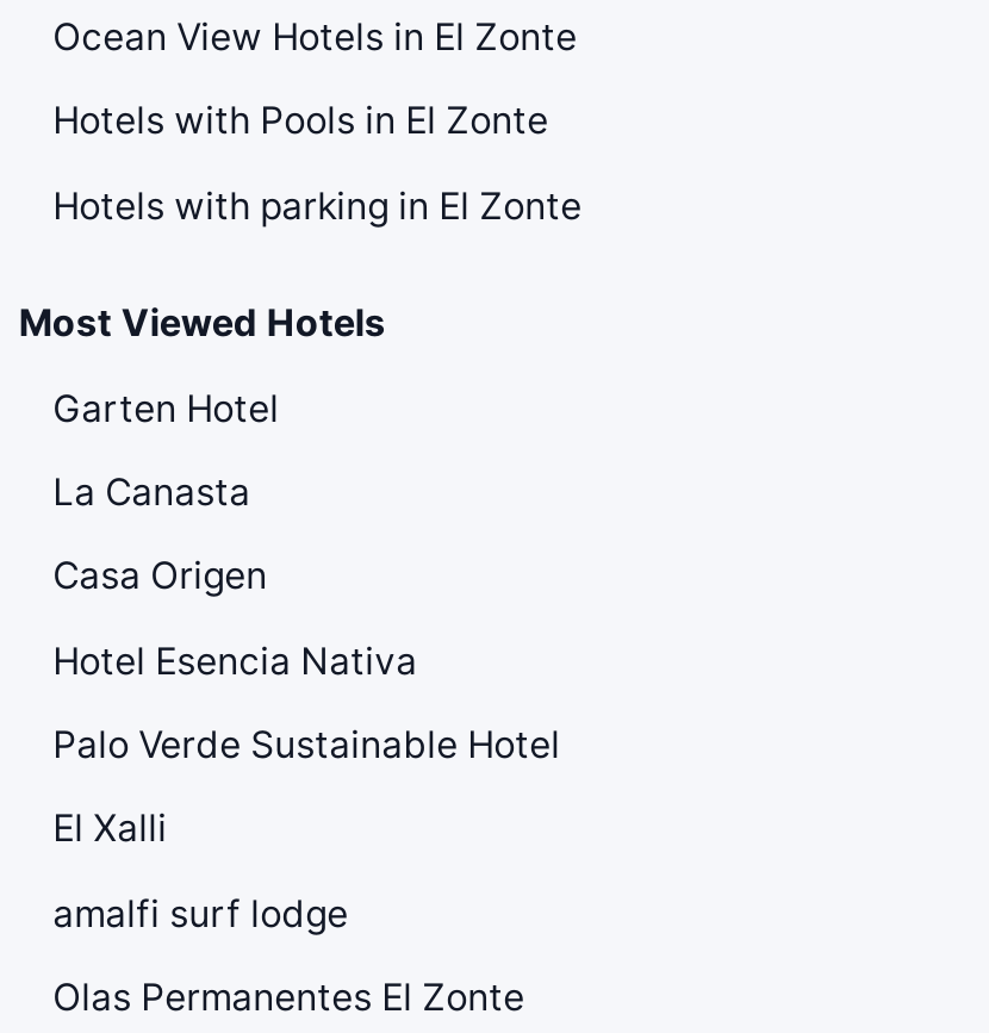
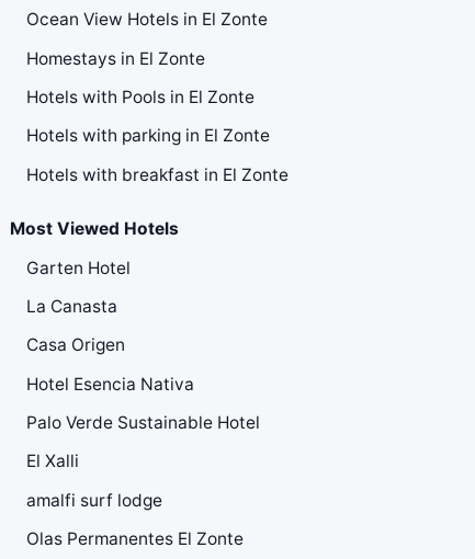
+ Homestays in El Zonte

+ Hotels with breakfast in El Zonte
